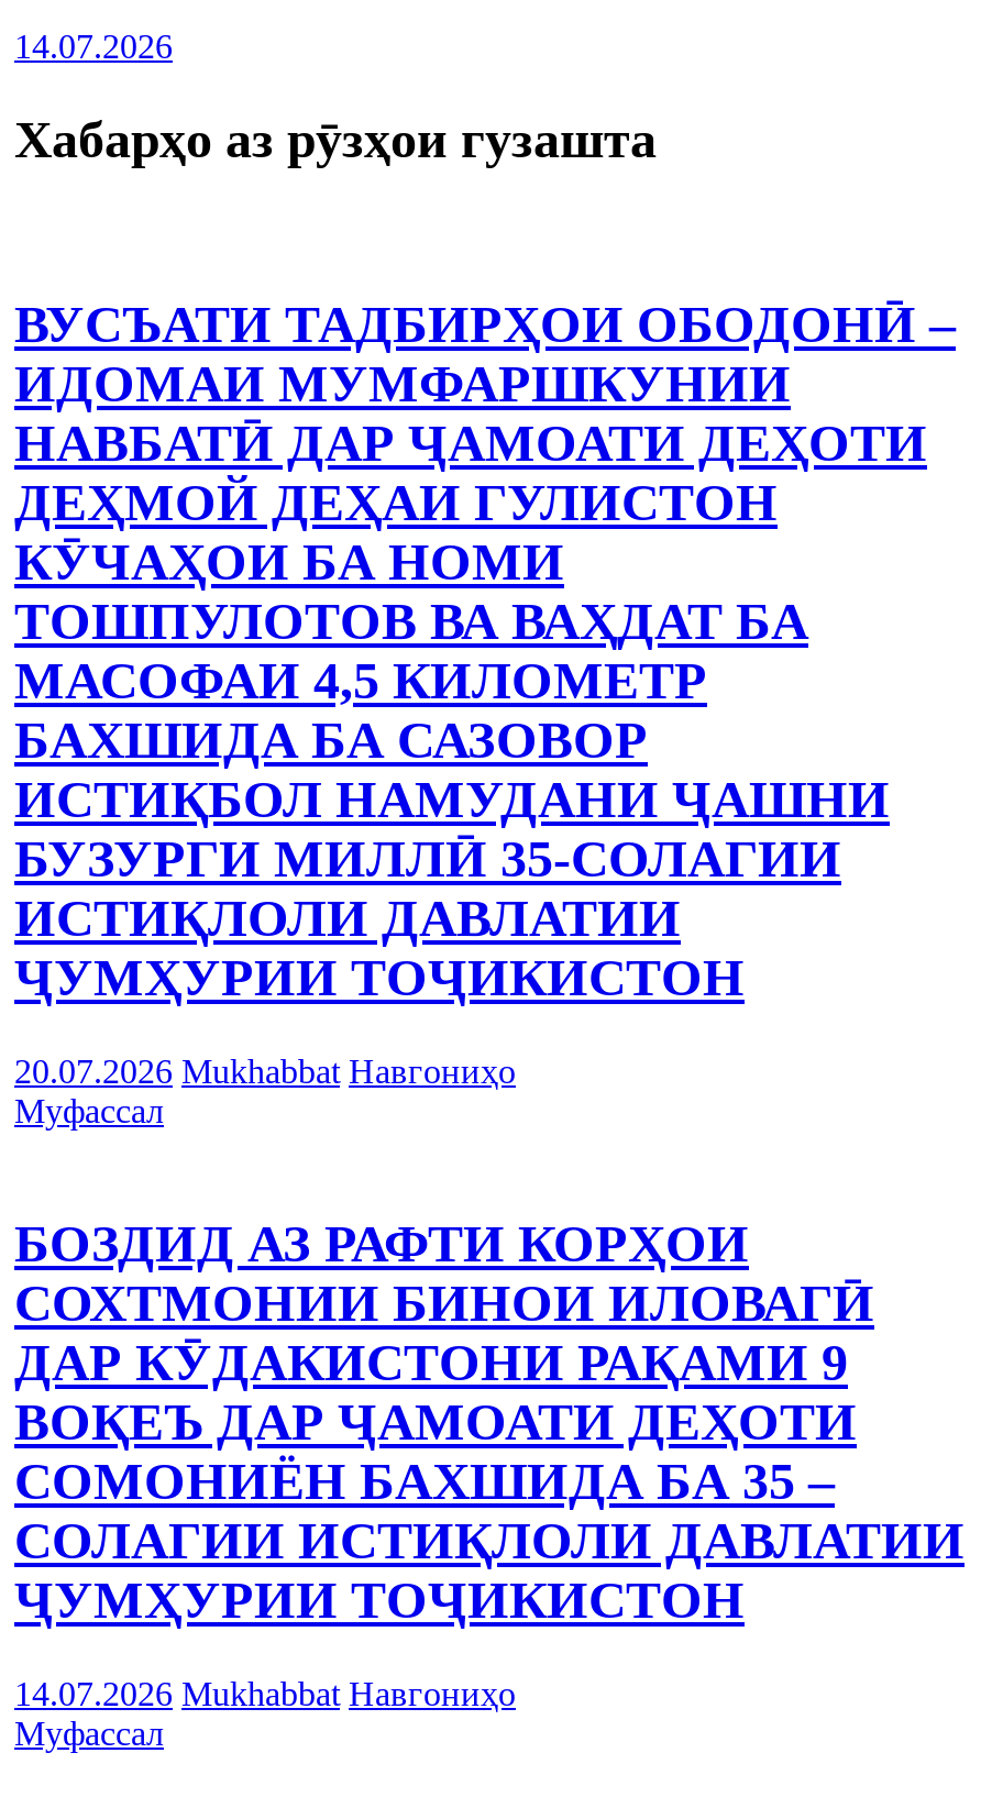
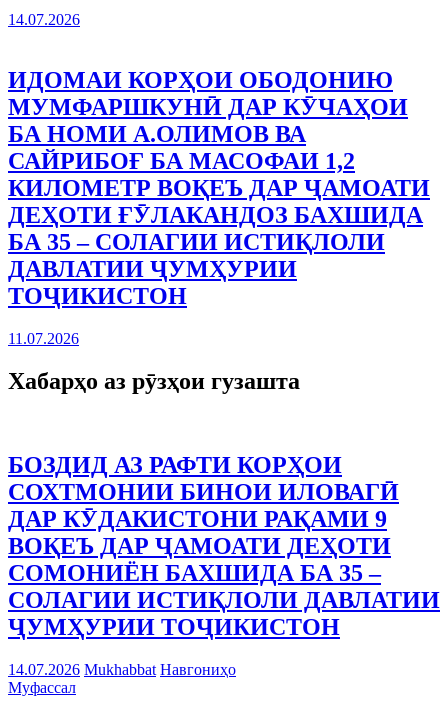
+ ИДОМАИ КОРҲОИ ОБОДОНИЮ
+ МУМФАРШКУНӢ ДАР КӮЧАҲОИ
+ БА НОМИ А.ОЛИМОВ ВА
+ САЙРИБОҒ БА МАСОФАИ 1,2
+ КИЛОМЕТР ВОҚЕЪ ДАР ҶАМОАТИ
+ ДЕҲОТИ ҒӮЛАКАНДОЗ БАХШИДА
+ БА 35 – СОЛАГИИ ИСТИҚЛОЛИ
+ ДАВЛАТИИ ҶУМҲУРИИ
+ ТОҶИКИСТОН
+ 11.07.2026

moved down: Хабарҳо аз рӯзҳои гузашта

- ВУСЪАТИ ТАДБИРҲОИ ОБОДОНӢ –
- ИДОМАИ МУМФАРШКУНИИ
- НАВБАТӢ ДАР ҶАМОАТИ ДЕҲОТИ
- ДЕҲМОЙ ДЕҲАИ ГУЛИСТОН
- КӮЧАҲОИ БА НОМИ
- ТОШПУЛОТОВ ВА ВАҲДАТ БА
- МАСОФАИ 4,5 КИЛОМЕТР
- БАХШИДА БА САЗОВОР
- ИСТИҚБОЛ НАМУДАНИ ҶАШНИ
- БУЗУРГИ МИЛЛӢ 35-СОЛАГИИ
- ИСТИҚЛОЛИ ДАВЛАТИИ
- ҶУМҲУРИИ ТОҶИКИСТОН
- 20.07.2026 Mukhabbat Навгониҳо
- Муфассал
